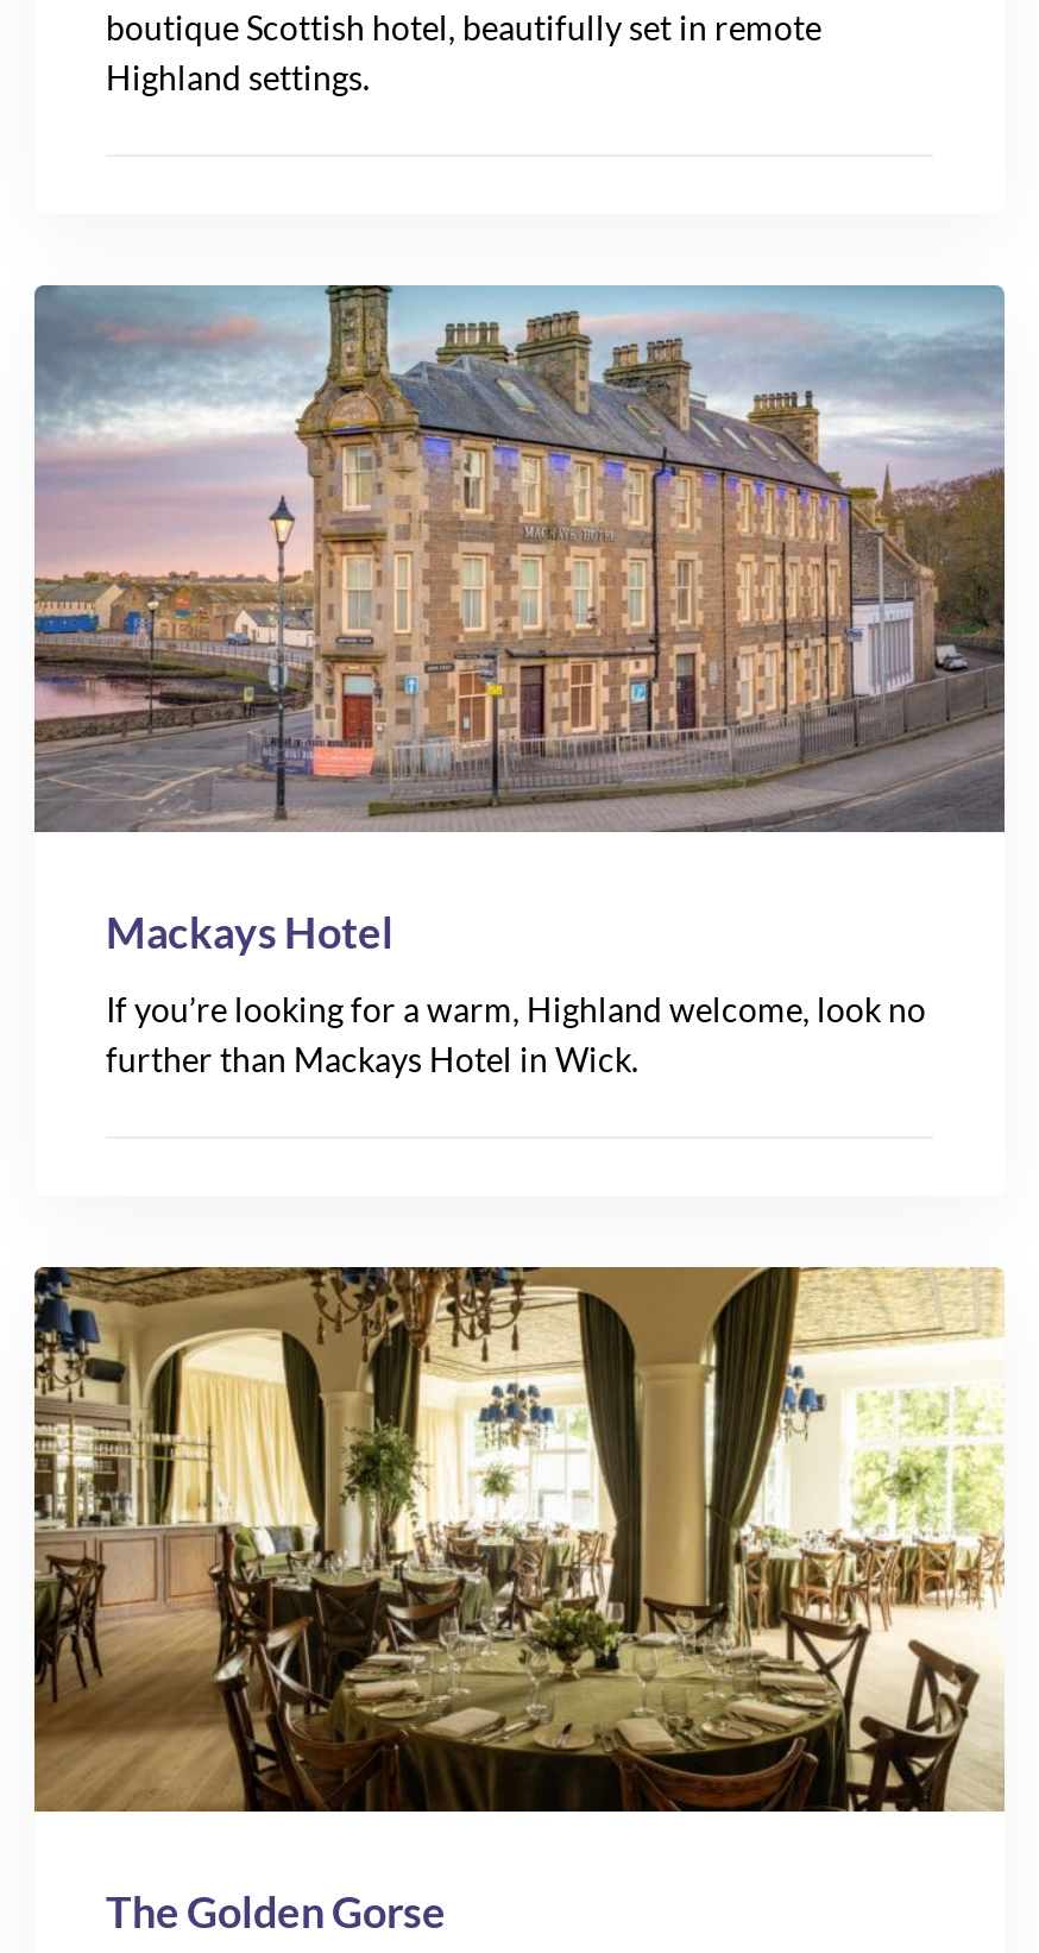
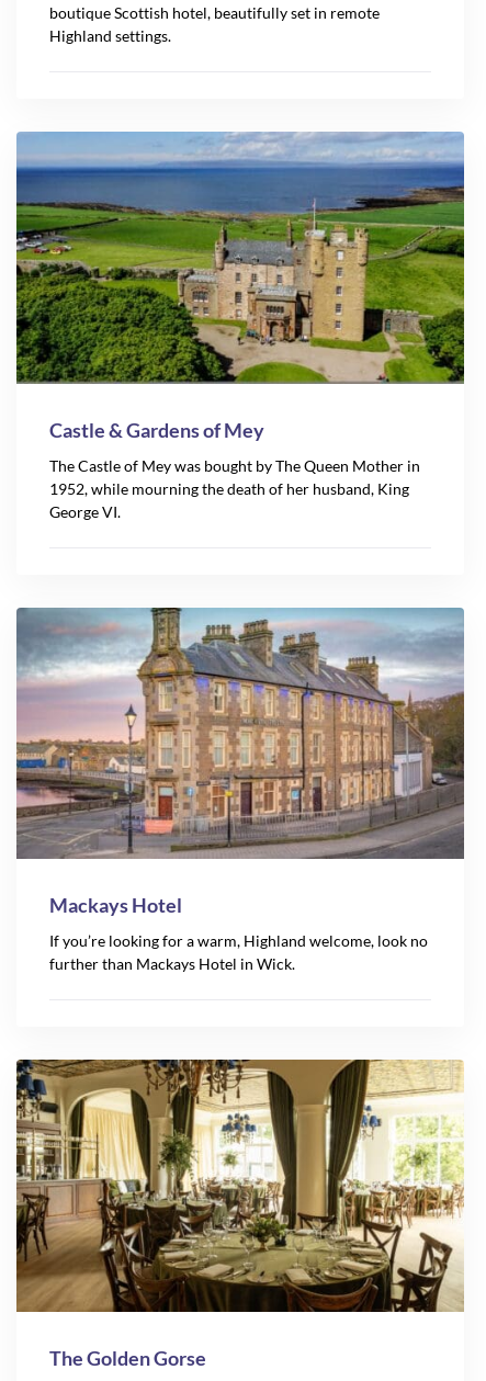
+ [image]
+ Castle & Gardens of Mey
+ The Castle of Mey was bought by The Queen Mother in
+ 1952, while mourning the death of her husband, King
+ George VI.
